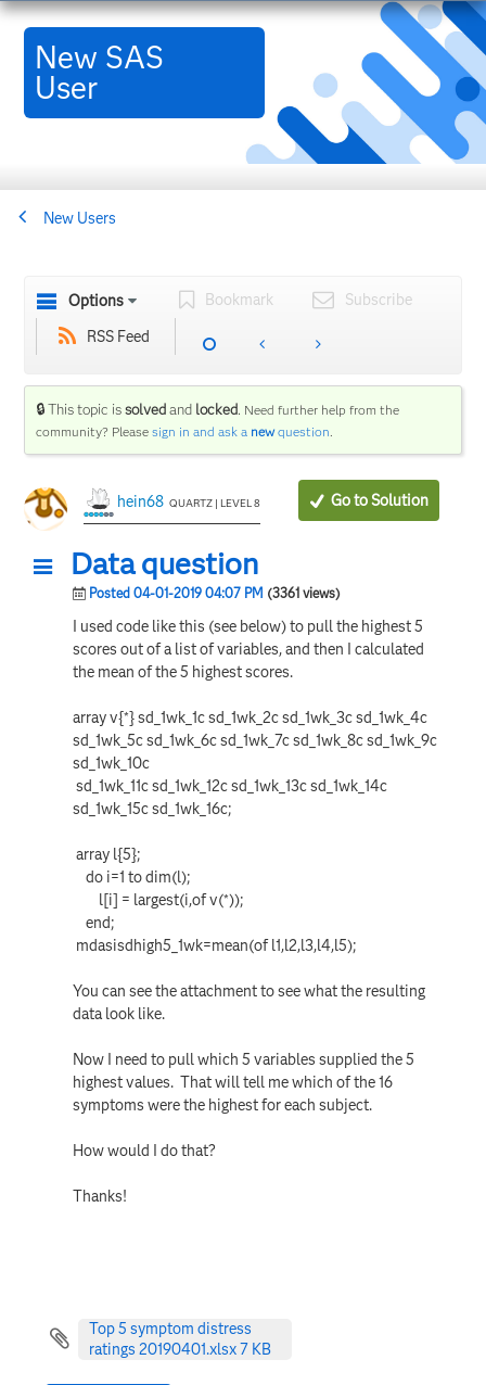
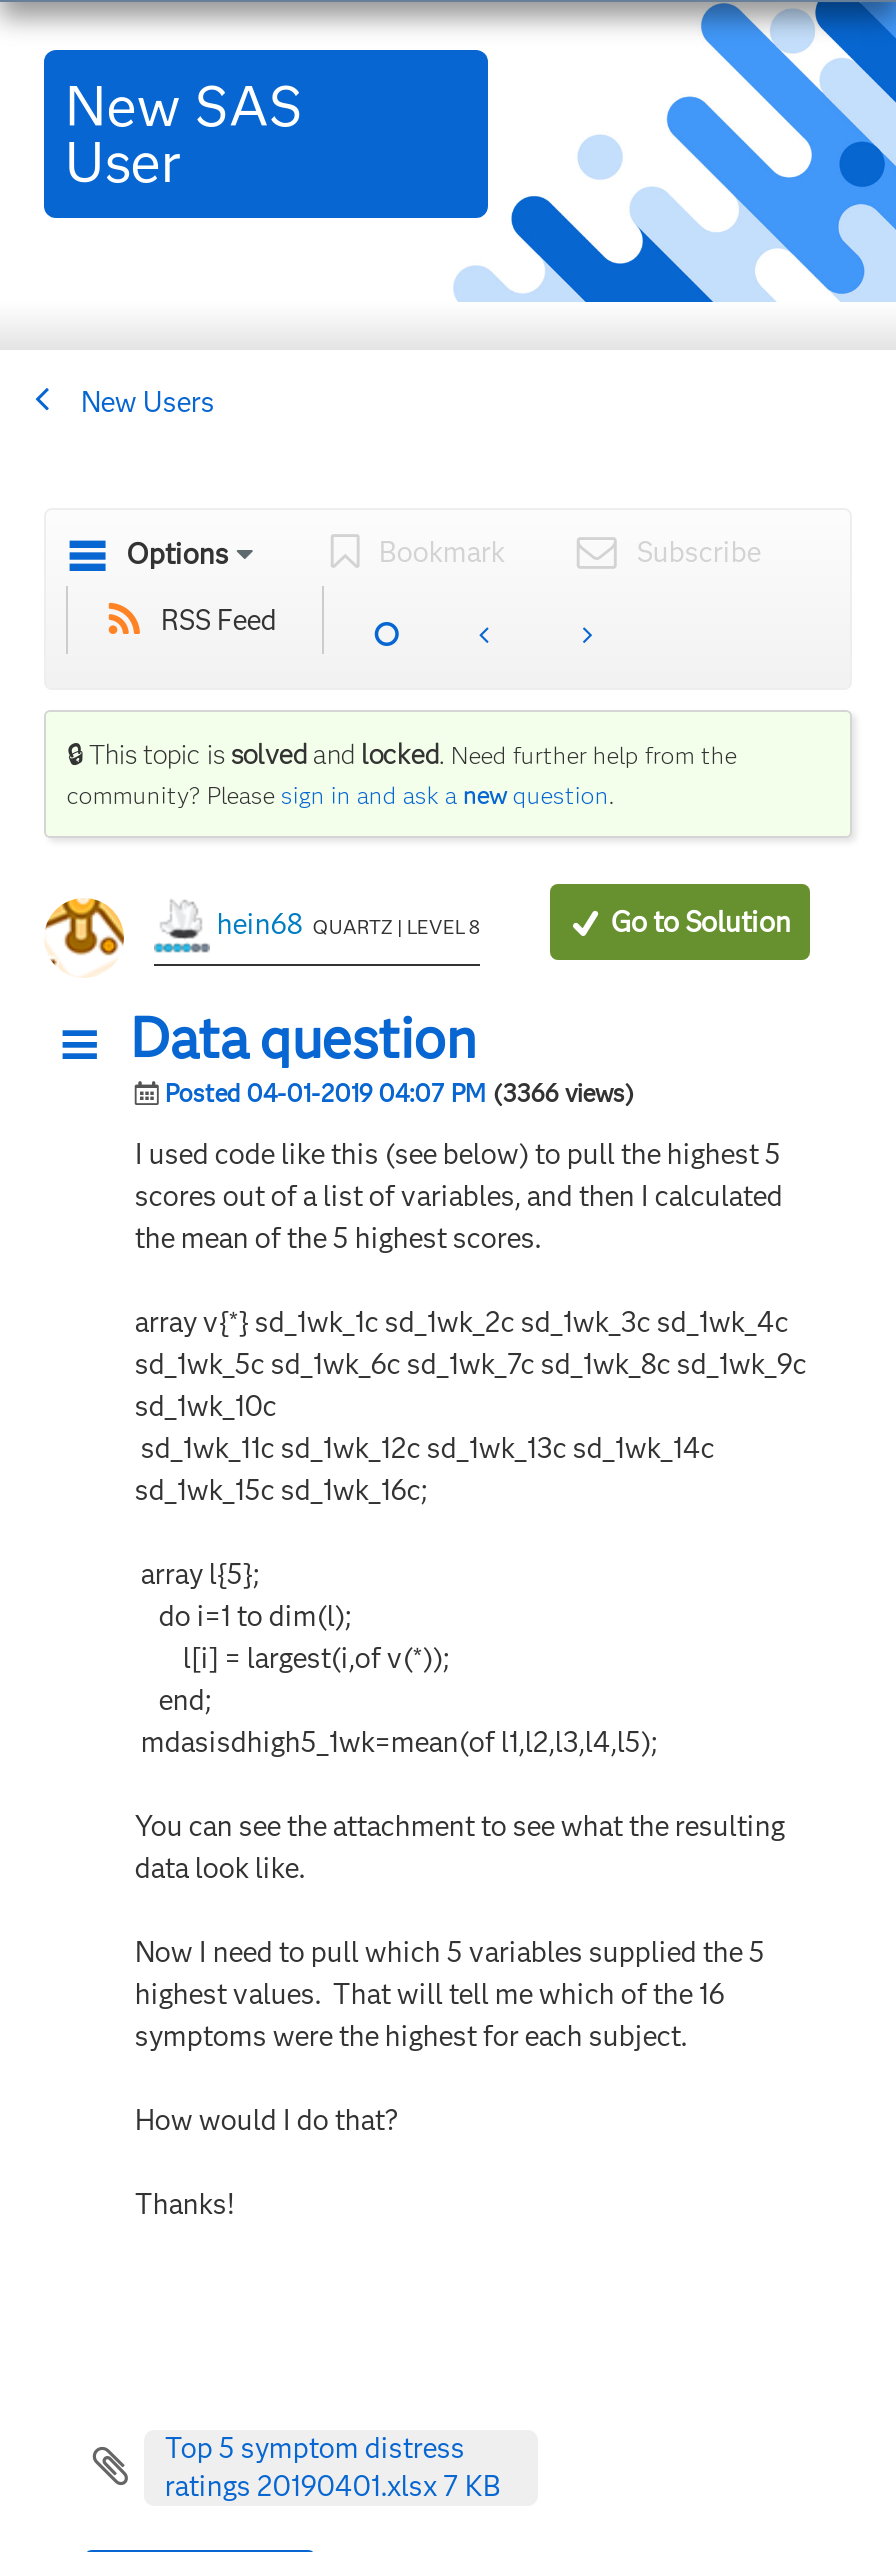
- Posted 04-01-2019 04:07 PM (3361 views)
+ Posted 04-01-2019 04:07 PM (3366 views)
